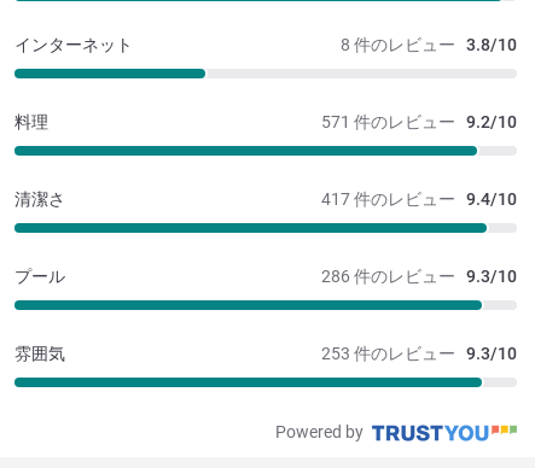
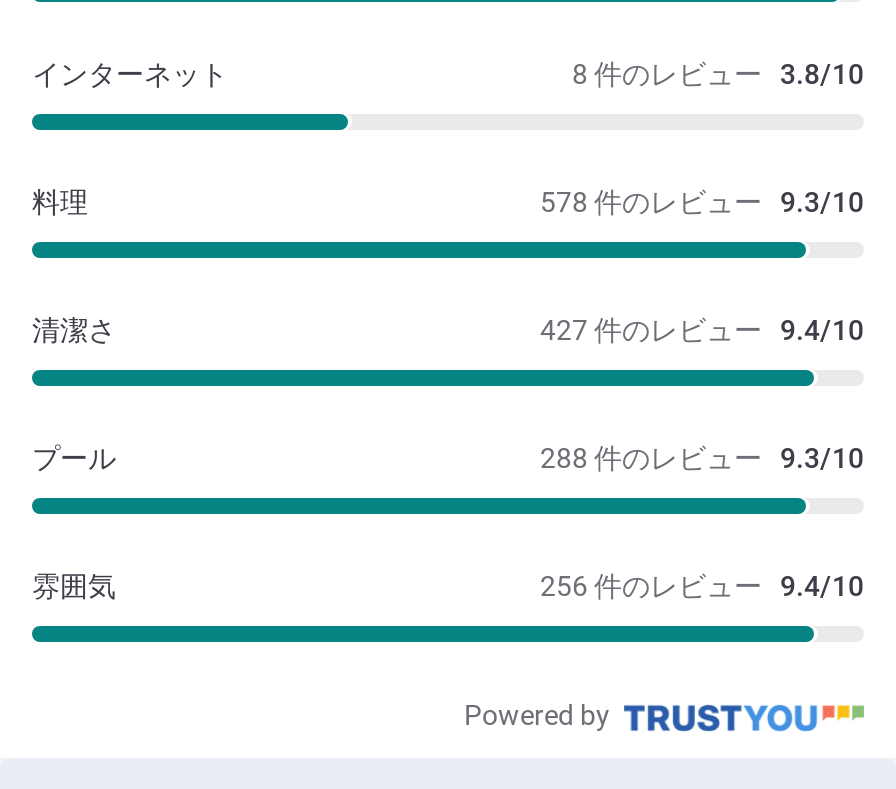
- 571 件のレビュー 9.2/10
+ 578 件のレビュー 9.3/10

- 417 件のレビュー 9.4/10
+ 427 件のレビュー 9.4/10

- 286 件のレビュー 9.3/10
+ 288 件のレビュー 9.3/10

- 253 件のレビュー 9.3/10
+ 256 件のレビュー 9.4/10
